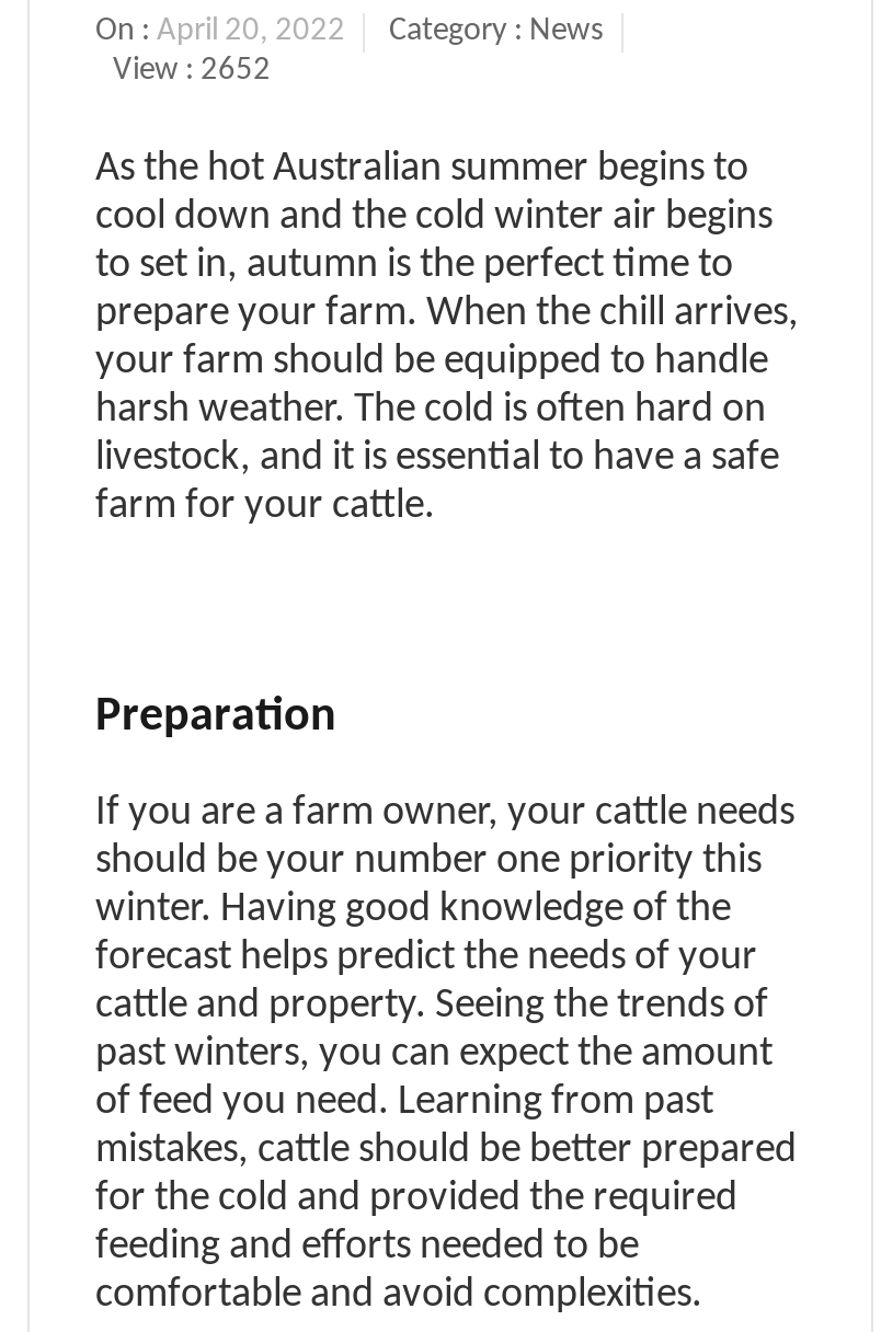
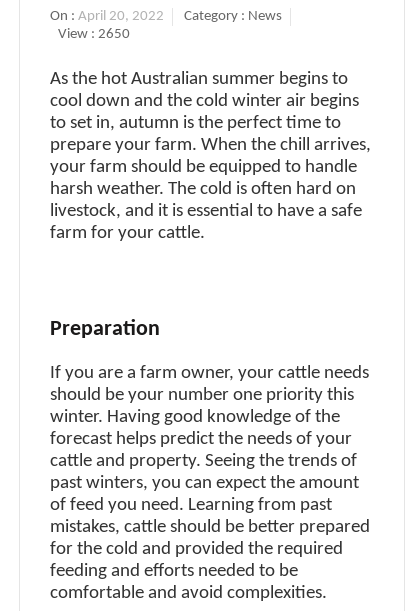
- View : 2652
+ View : 2650
